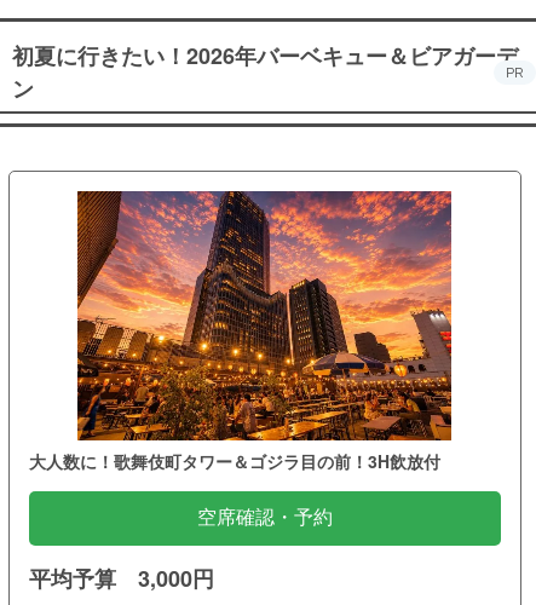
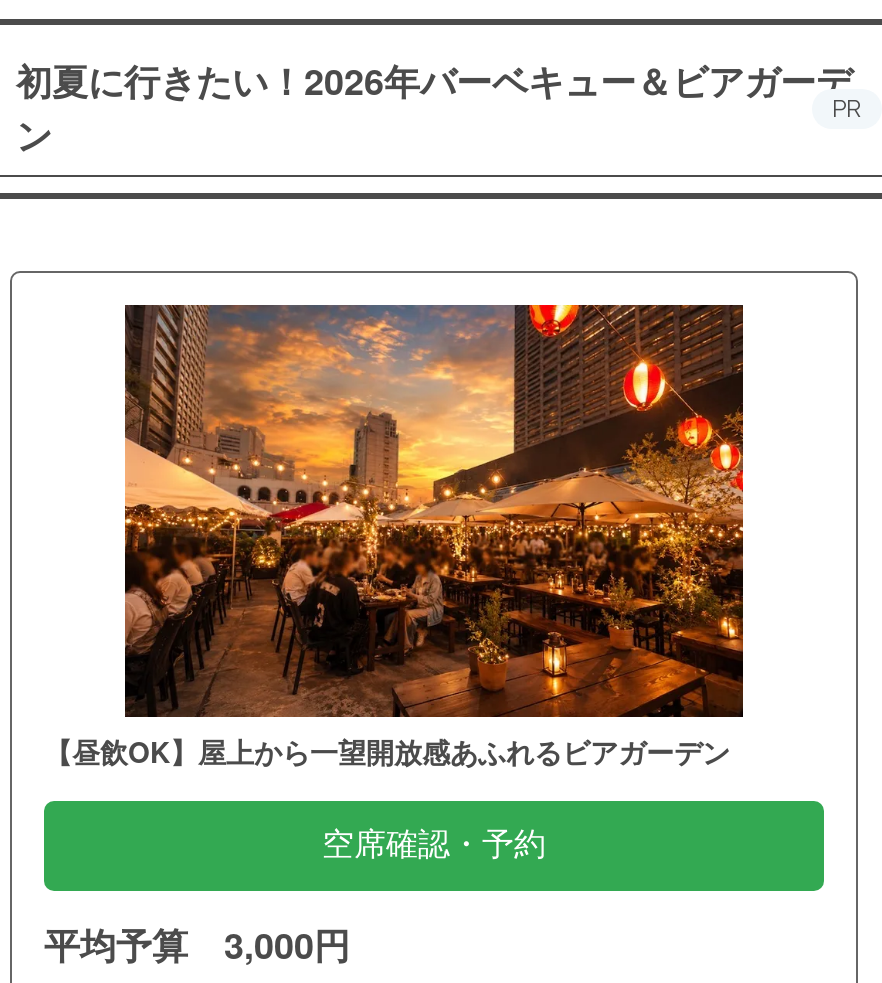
- [image]
- 大人数に！歌舞伎町タワー＆ゴジラ目の前！3H飲放付
+ [image]
+ 【昼飲OK】屋上から一望開放感あふれるビアガーデン
